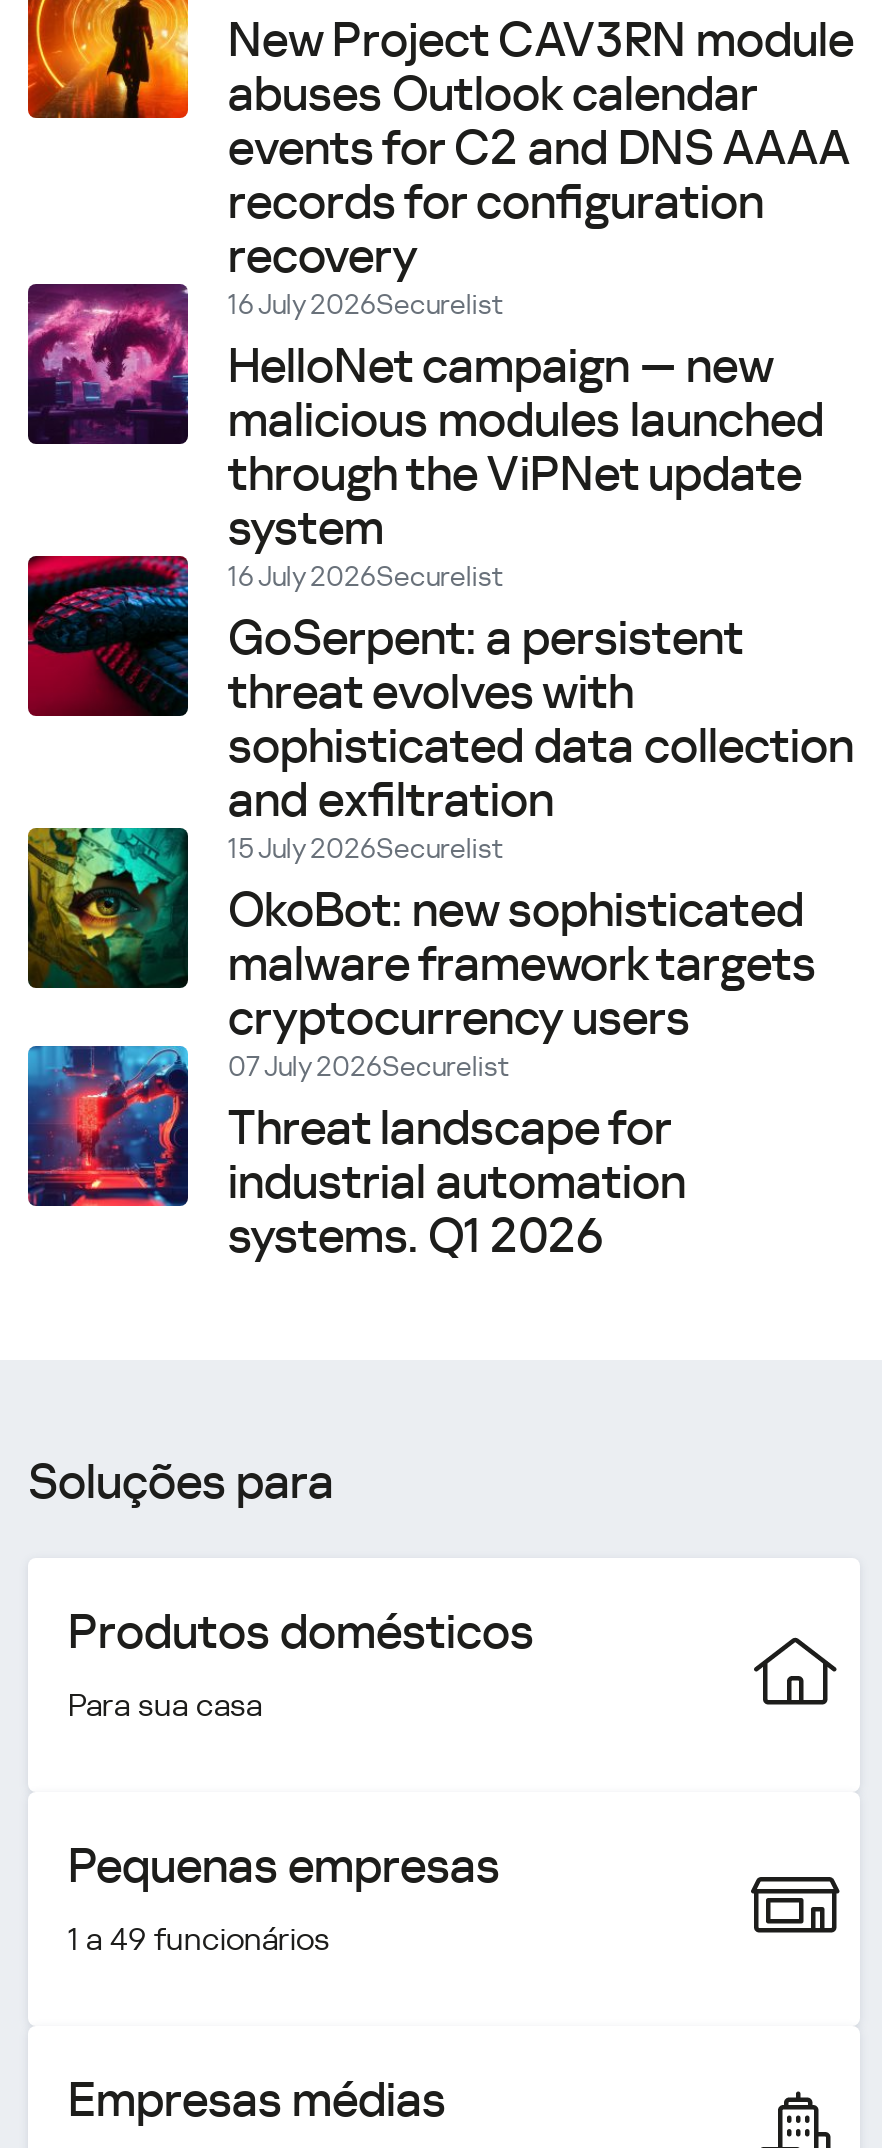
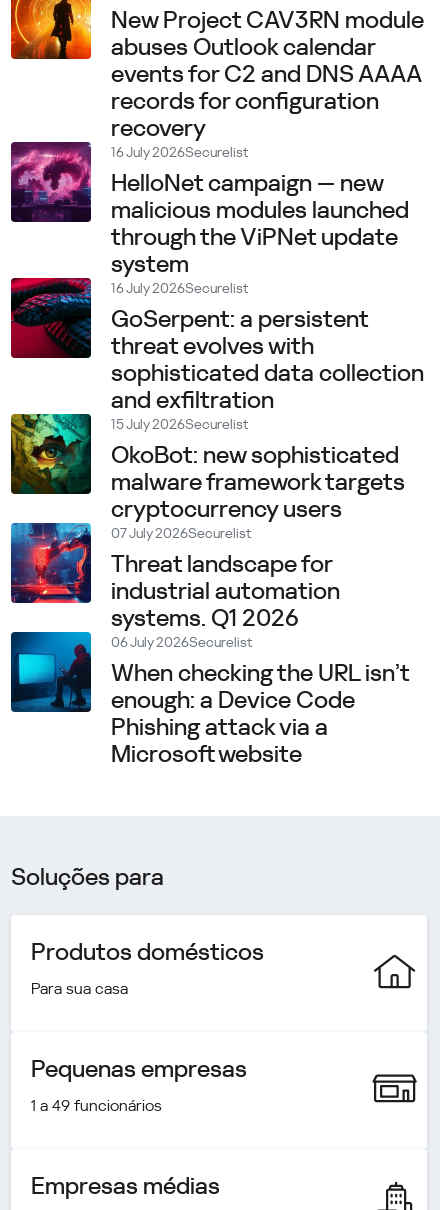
+ [image]
+ 06 July 2026Securelist
+ When checking the URL isn’t
+ enough: a Device Code
+ Phishing attack via a
+ Microsoft website
